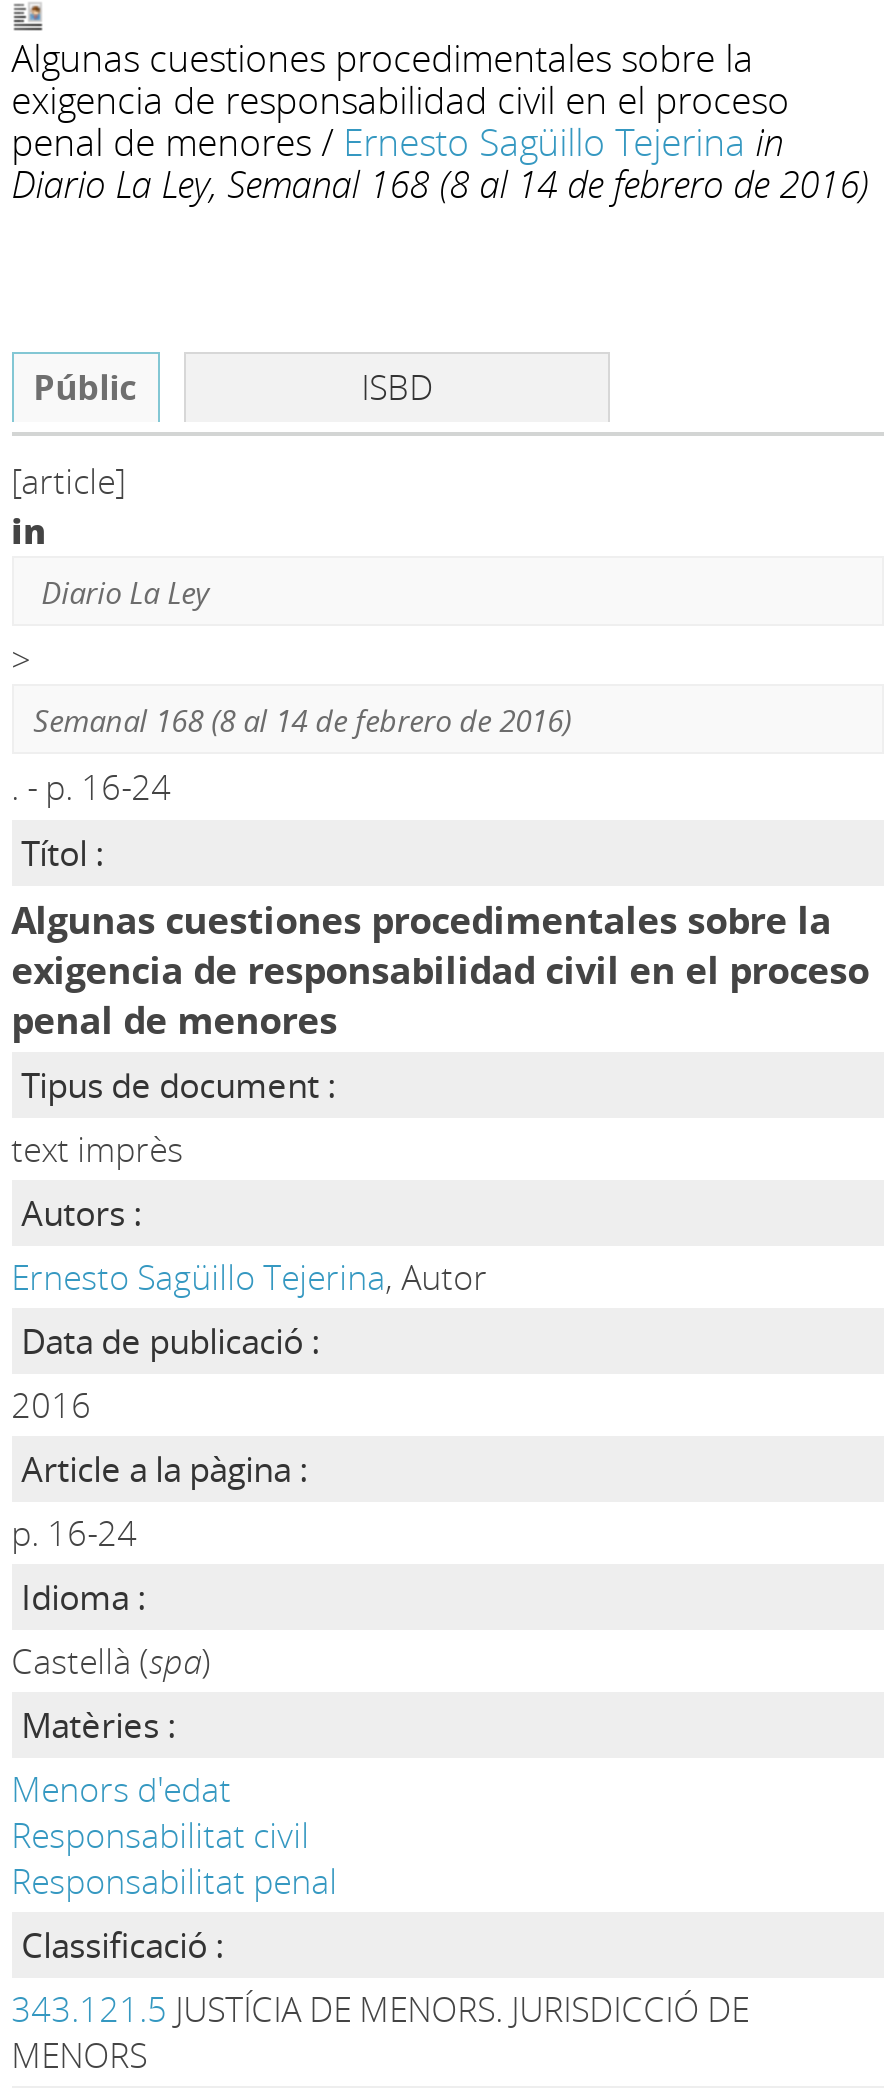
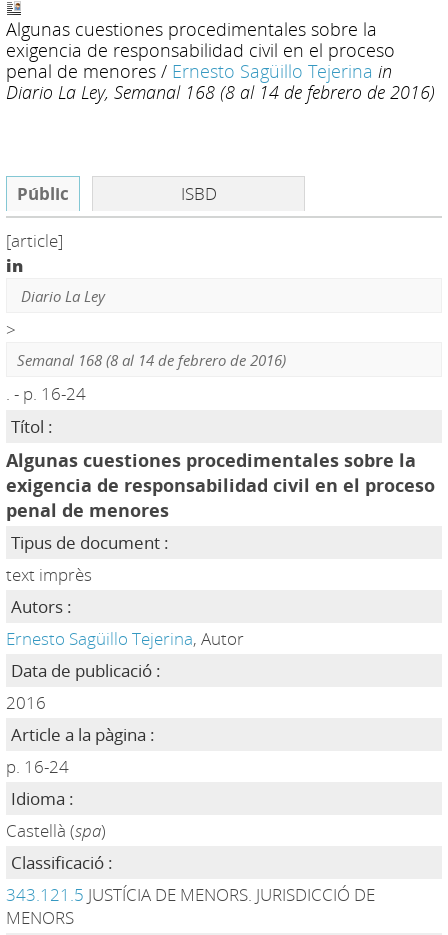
- Matèries :
- Menors d'edat
- Responsabilitat civil
- Responsabilitat penal
